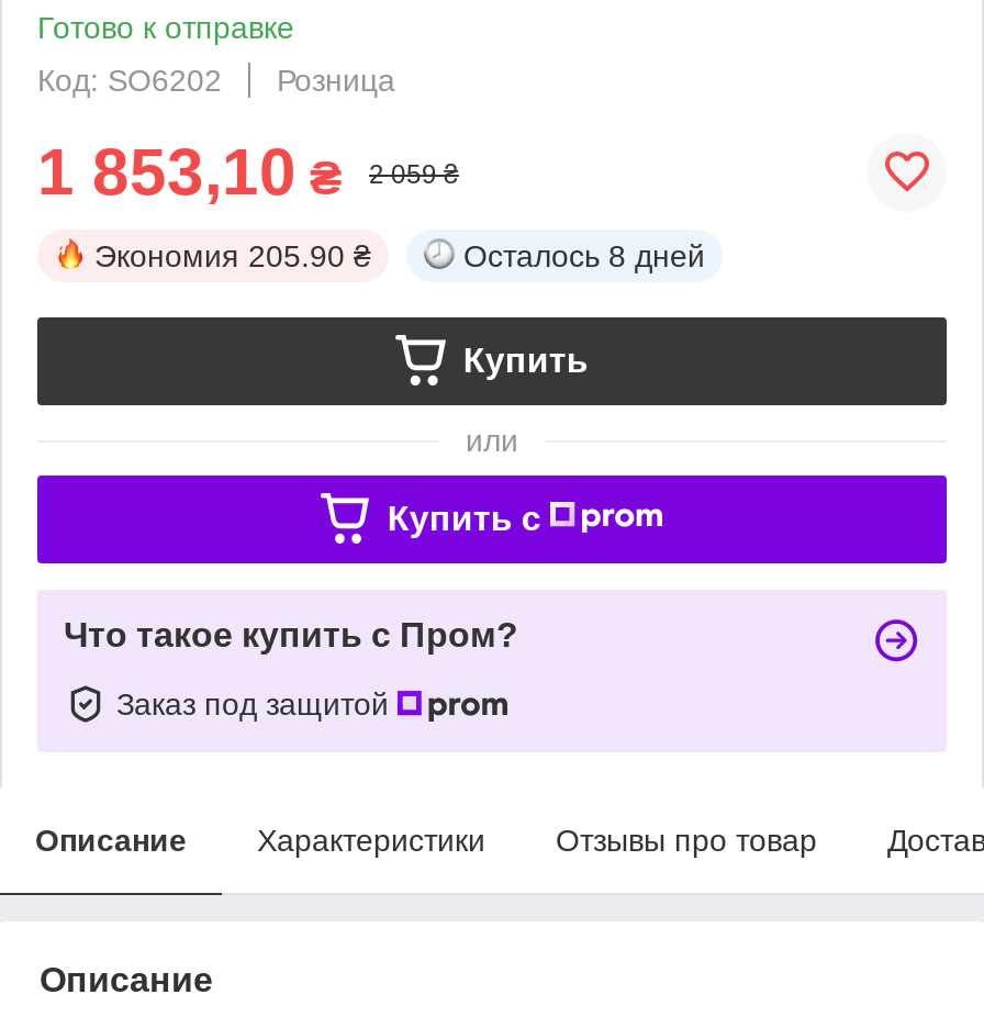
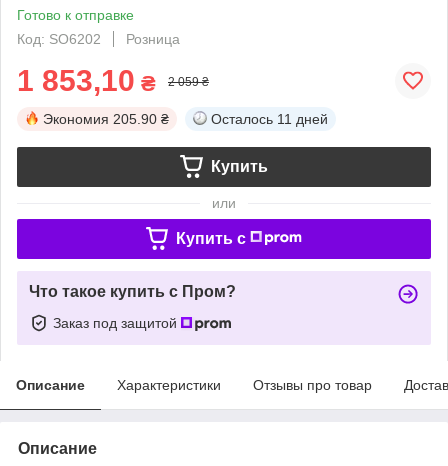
- Осталось 8 дней
+ Осталось 11 дней
